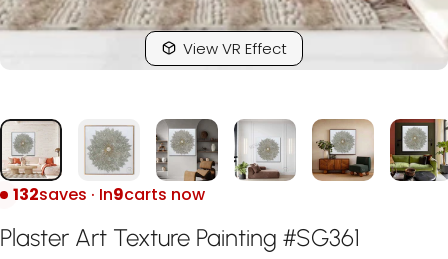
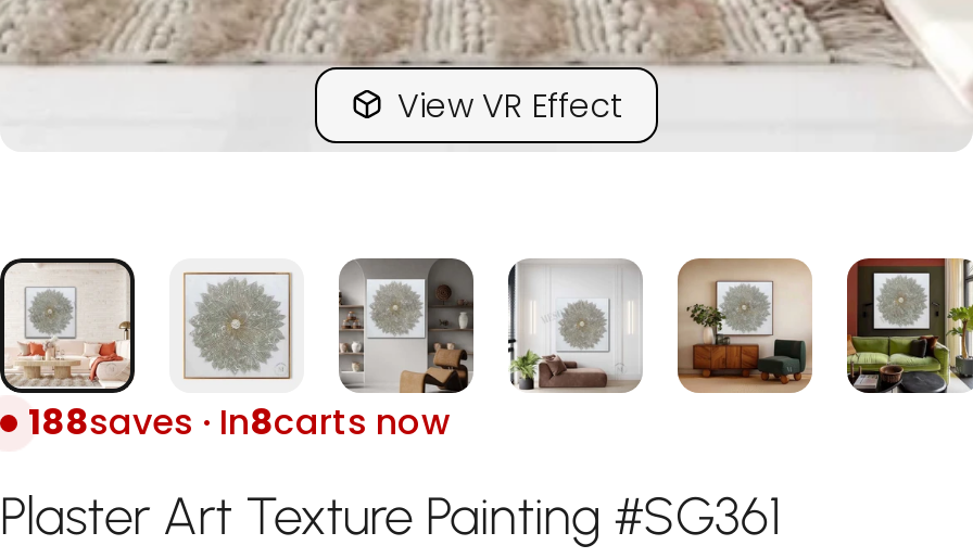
- 132saves · In9carts now
+ 188saves · In8carts now
